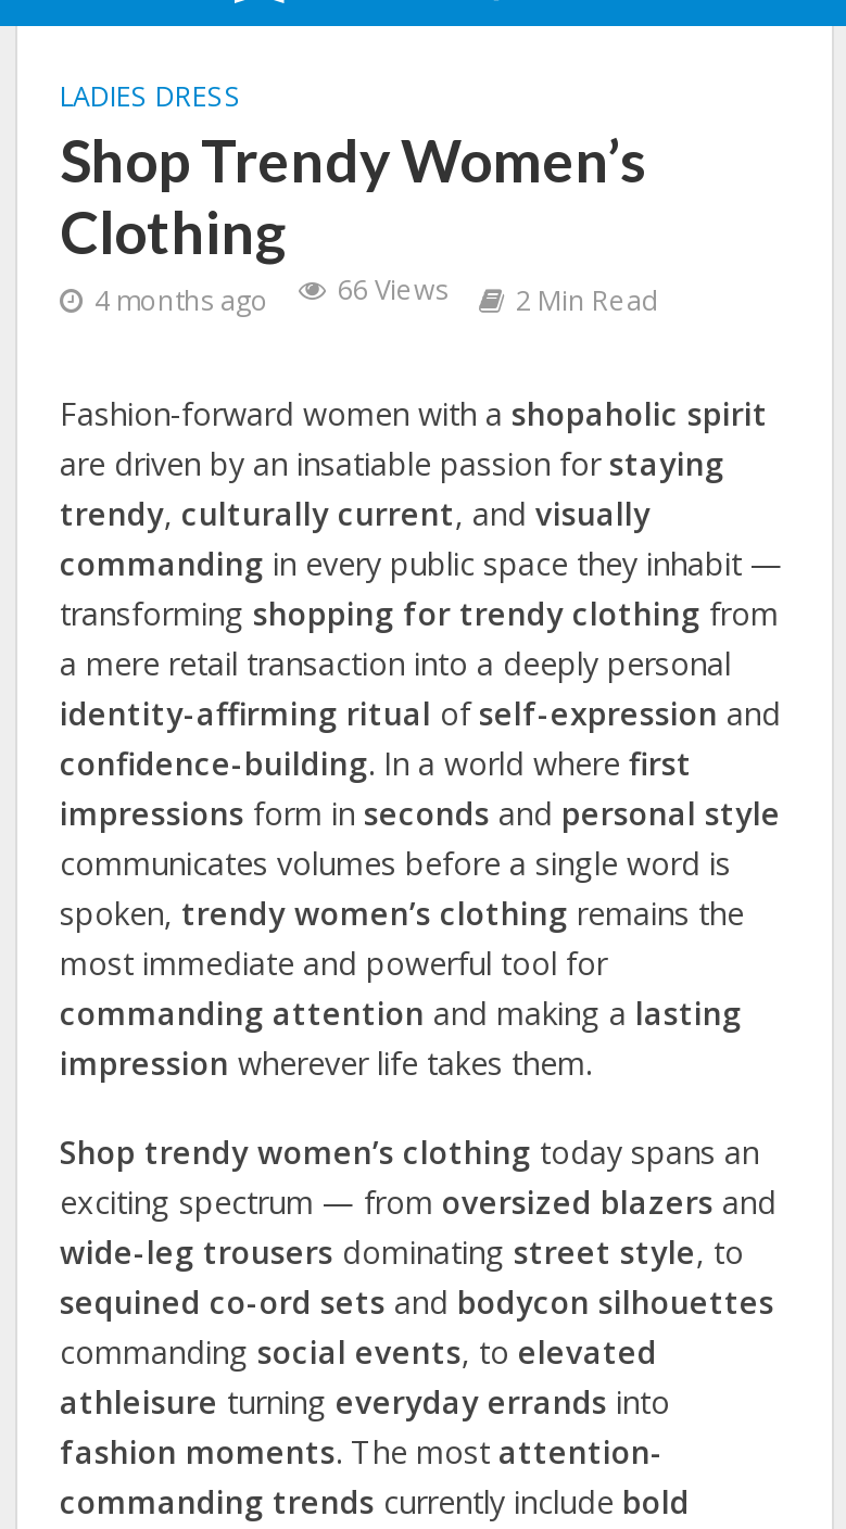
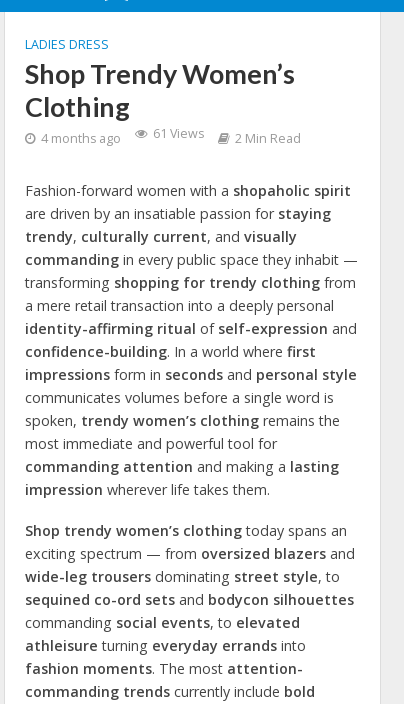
- 4 months ago 66 Views 2 Min Read
+ 4 months ago 61 Views 2 Min Read
